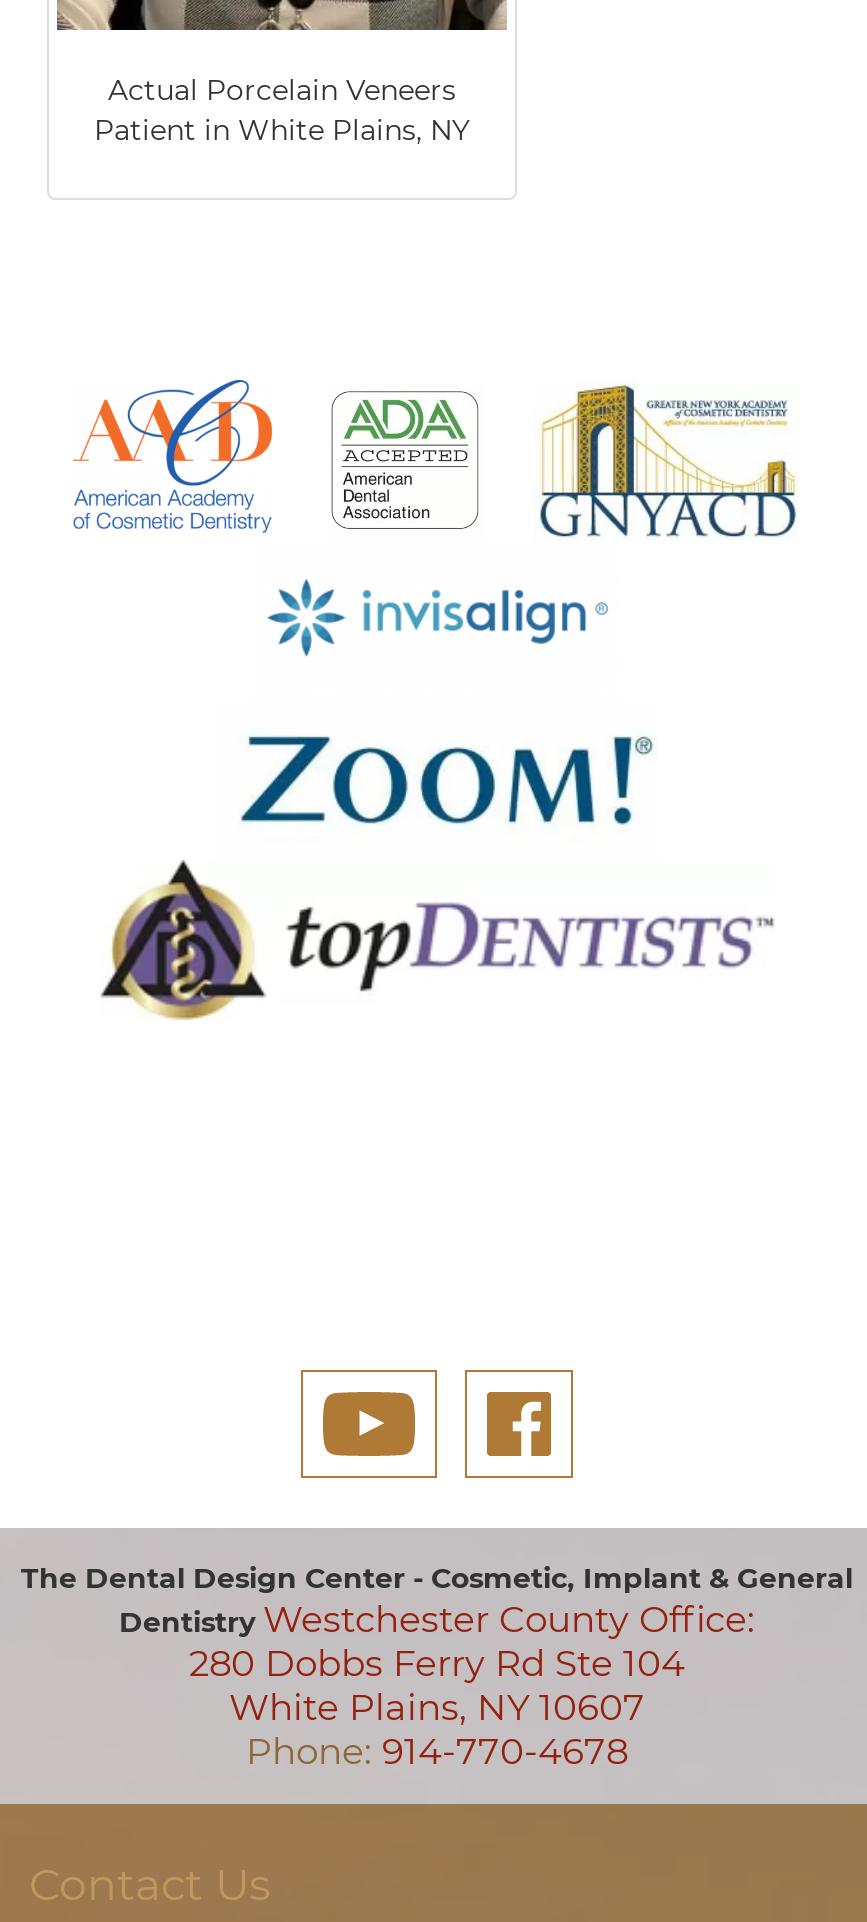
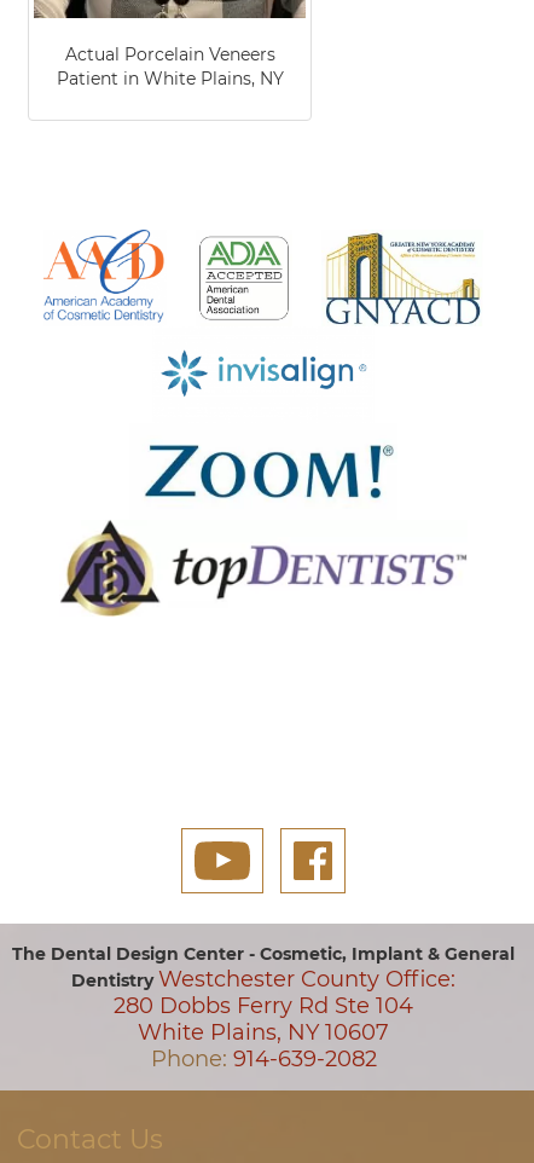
- Phone: 914-770-4678
+ Phone: 914-639-2082
